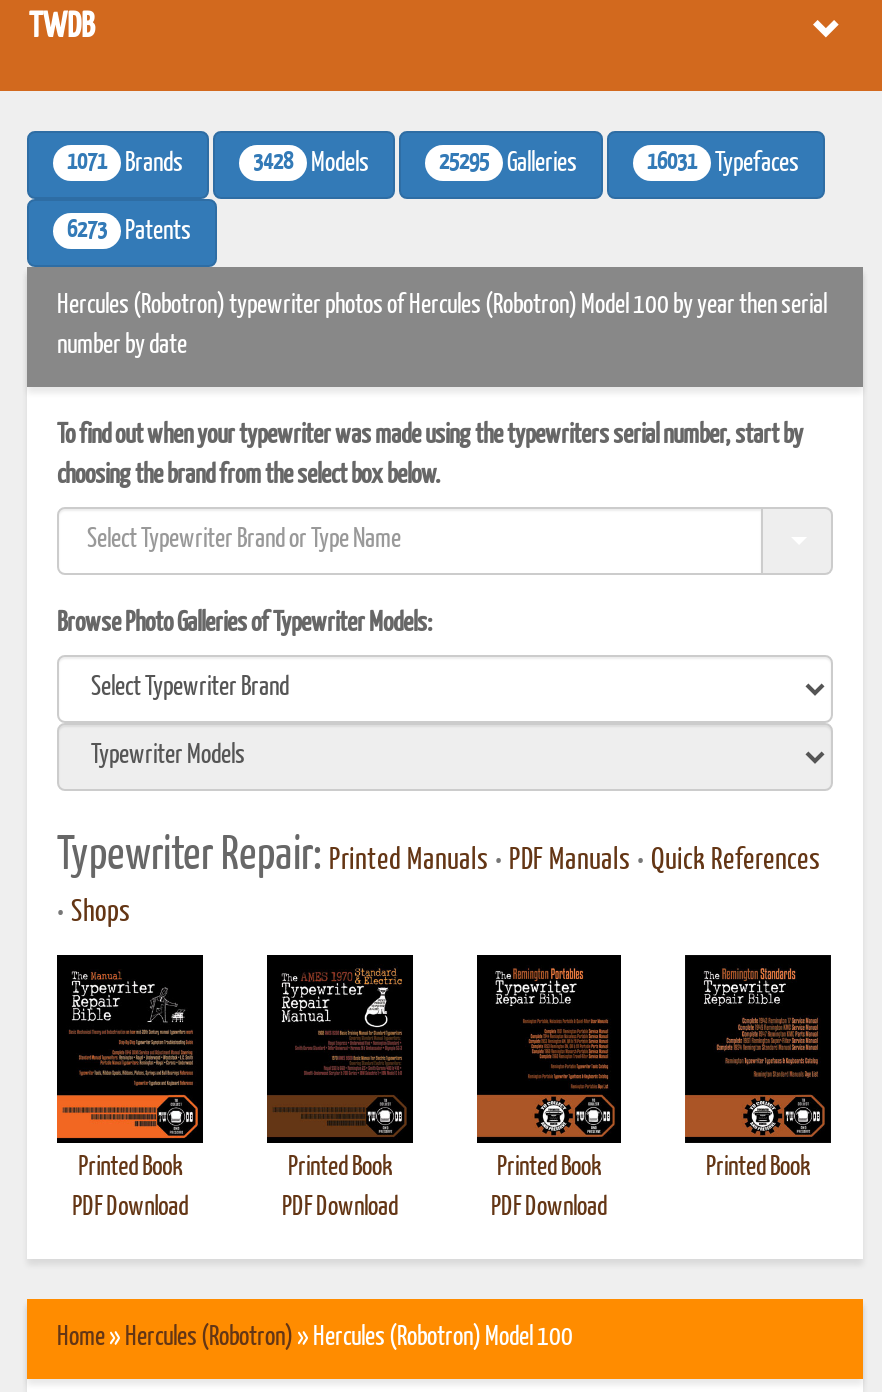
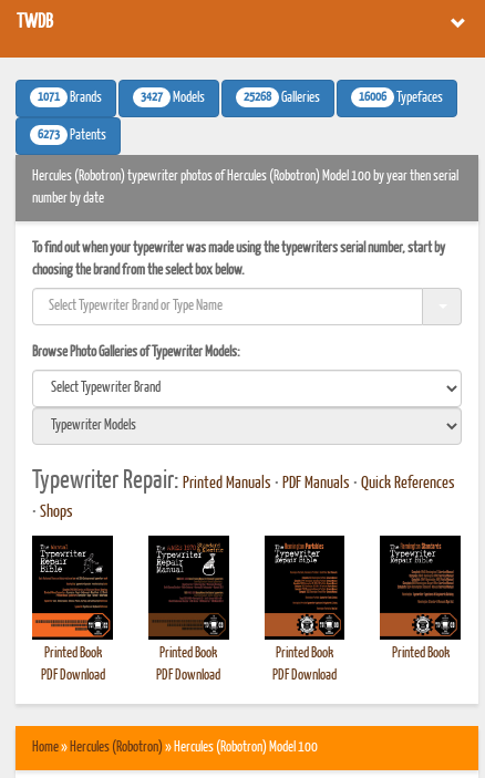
- 3428 Models
+ 3427 Models

- 25295 Galleries
+ 25268 Galleries

- 16031 Typefaces
+ 16006 Typefaces
